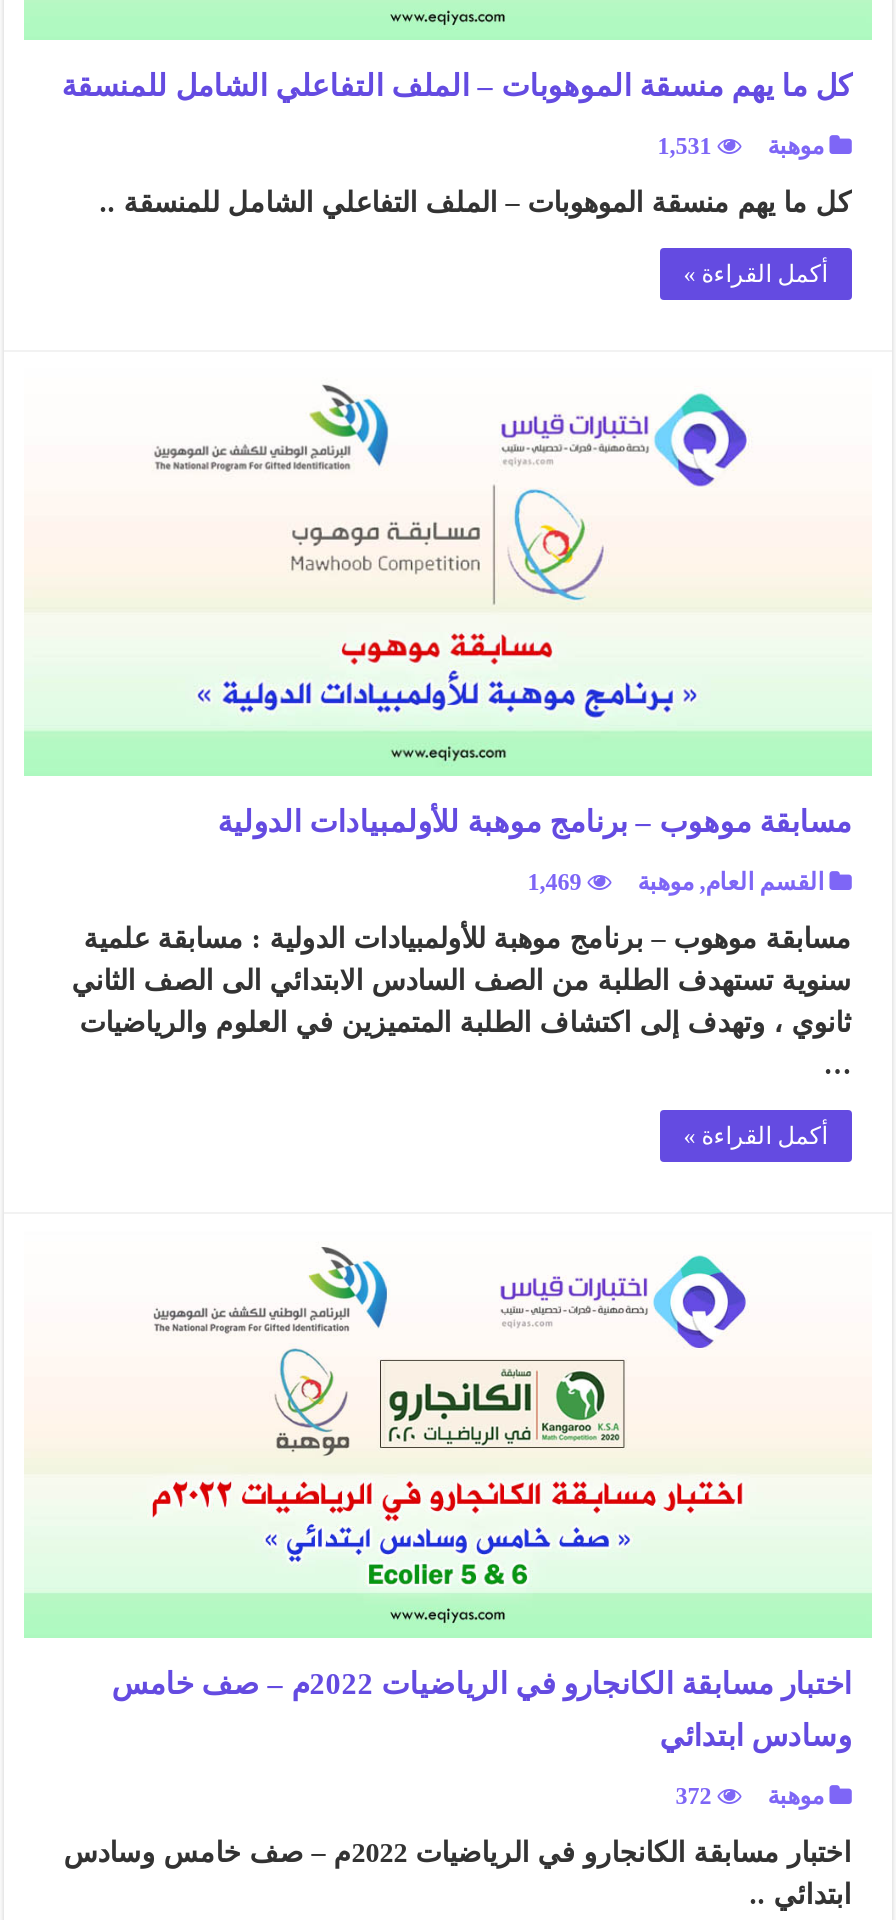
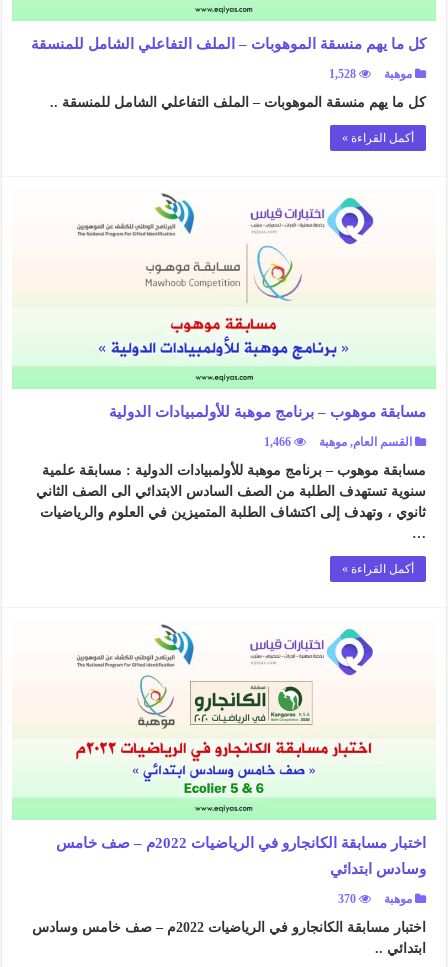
- موهبة 1,531
+ موهبة 1,528

- القسم العام, موهبة 1,469
+ القسم العام, موهبة 1,466

- موهبة 372
+ موهبة 370
